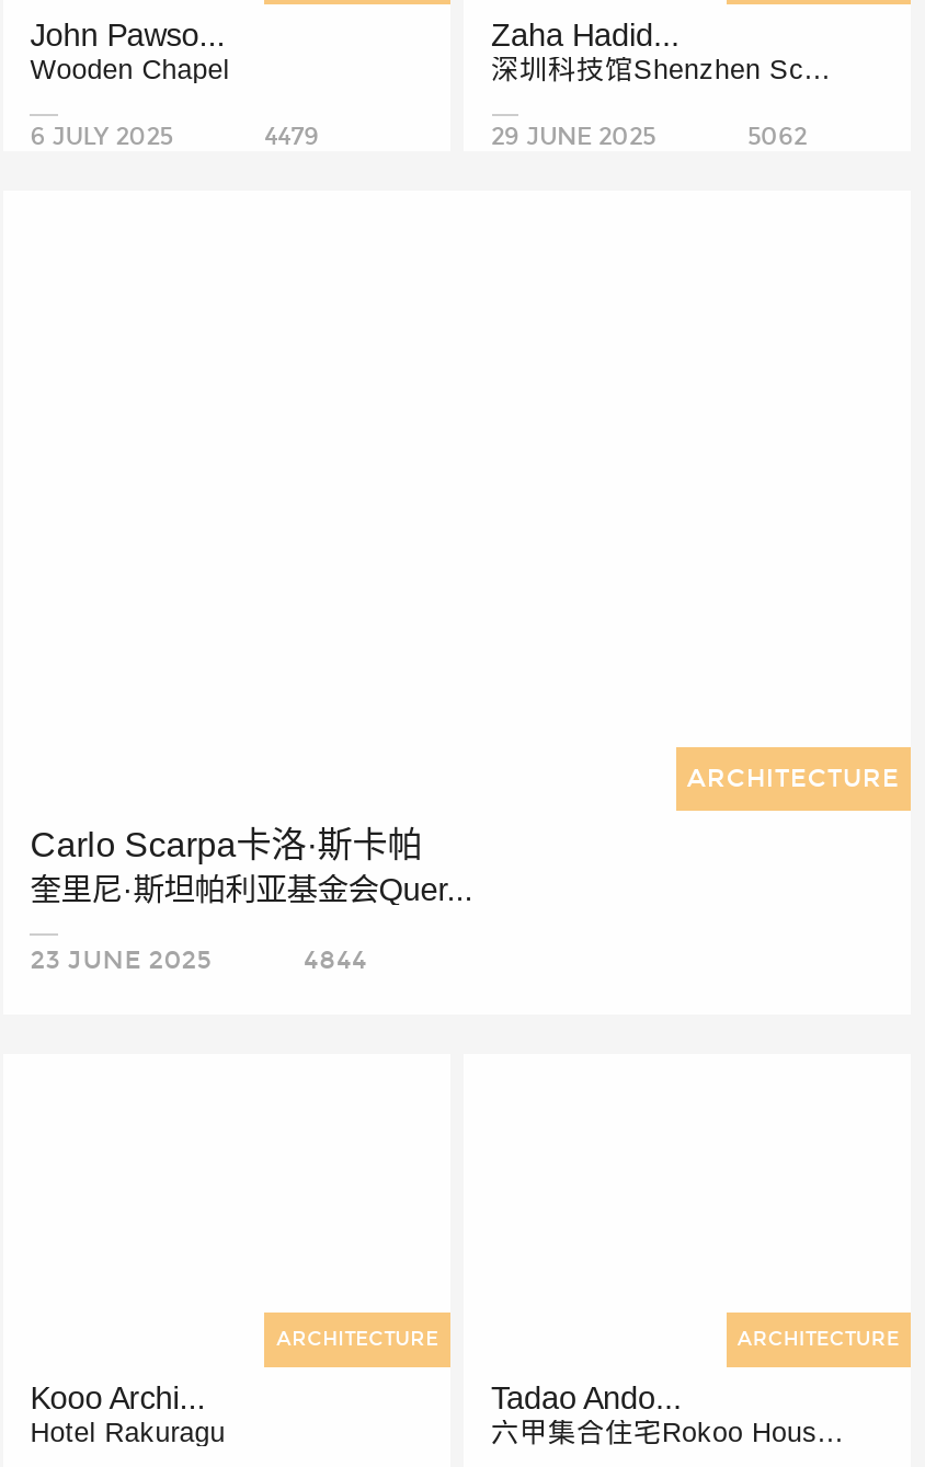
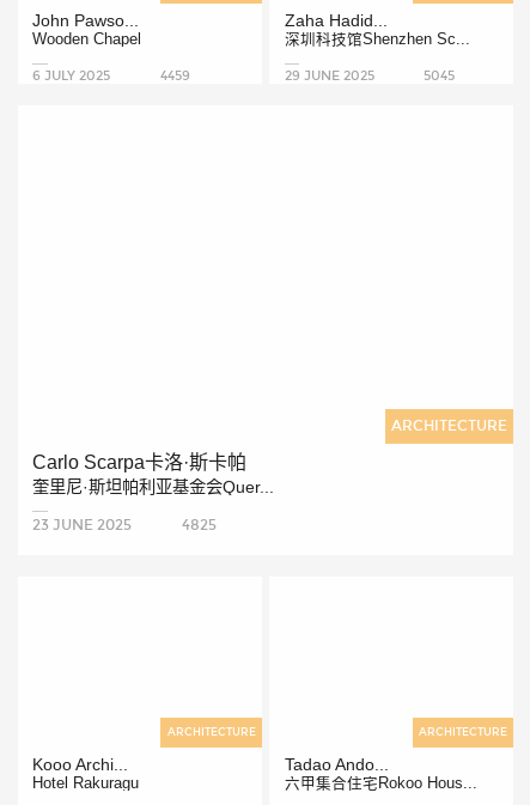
- 4479
+ 4459

- 5062
+ 5045

- 4844
+ 4825
